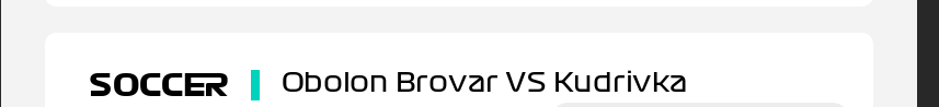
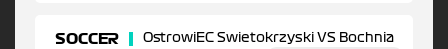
- Obolon Brovar VS Kudrivka
+ OstrowiEC Swietokrzyski VS Bochnia
